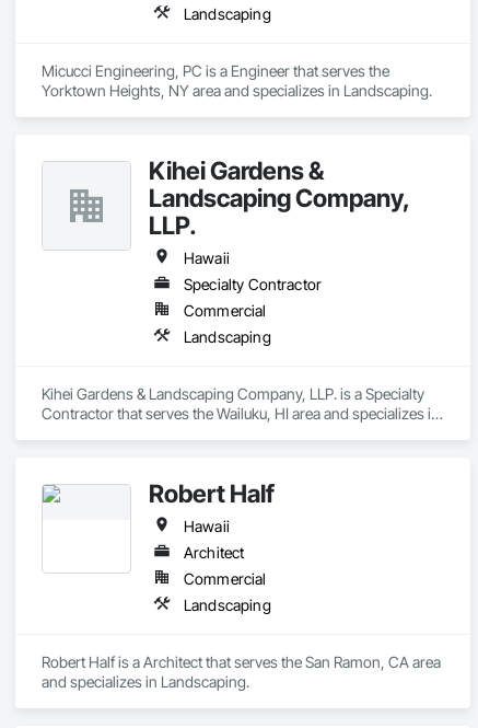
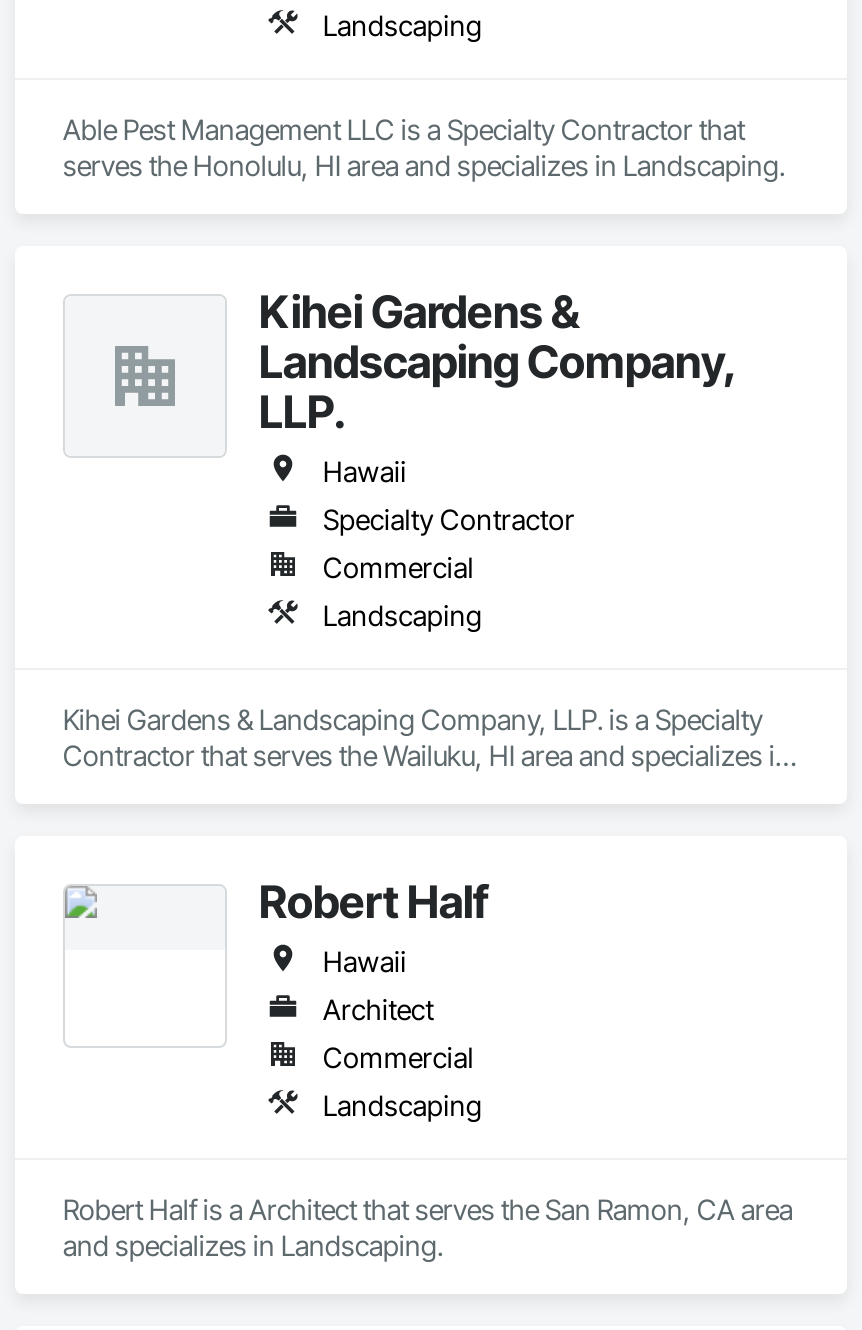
- Micucci Engineering, PC is a Engineer that serves the
- Yorktown Heights, NY area and specializes in Landscaping.
+ Able Pest Management LLC is a Specialty Contractor that
+ serves the Honolulu, HI area and specializes in Landscaping.
